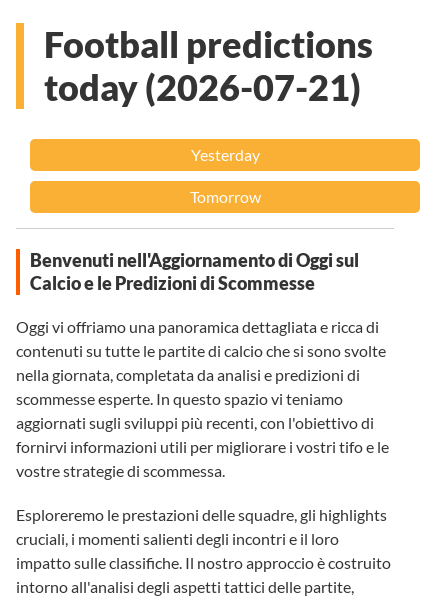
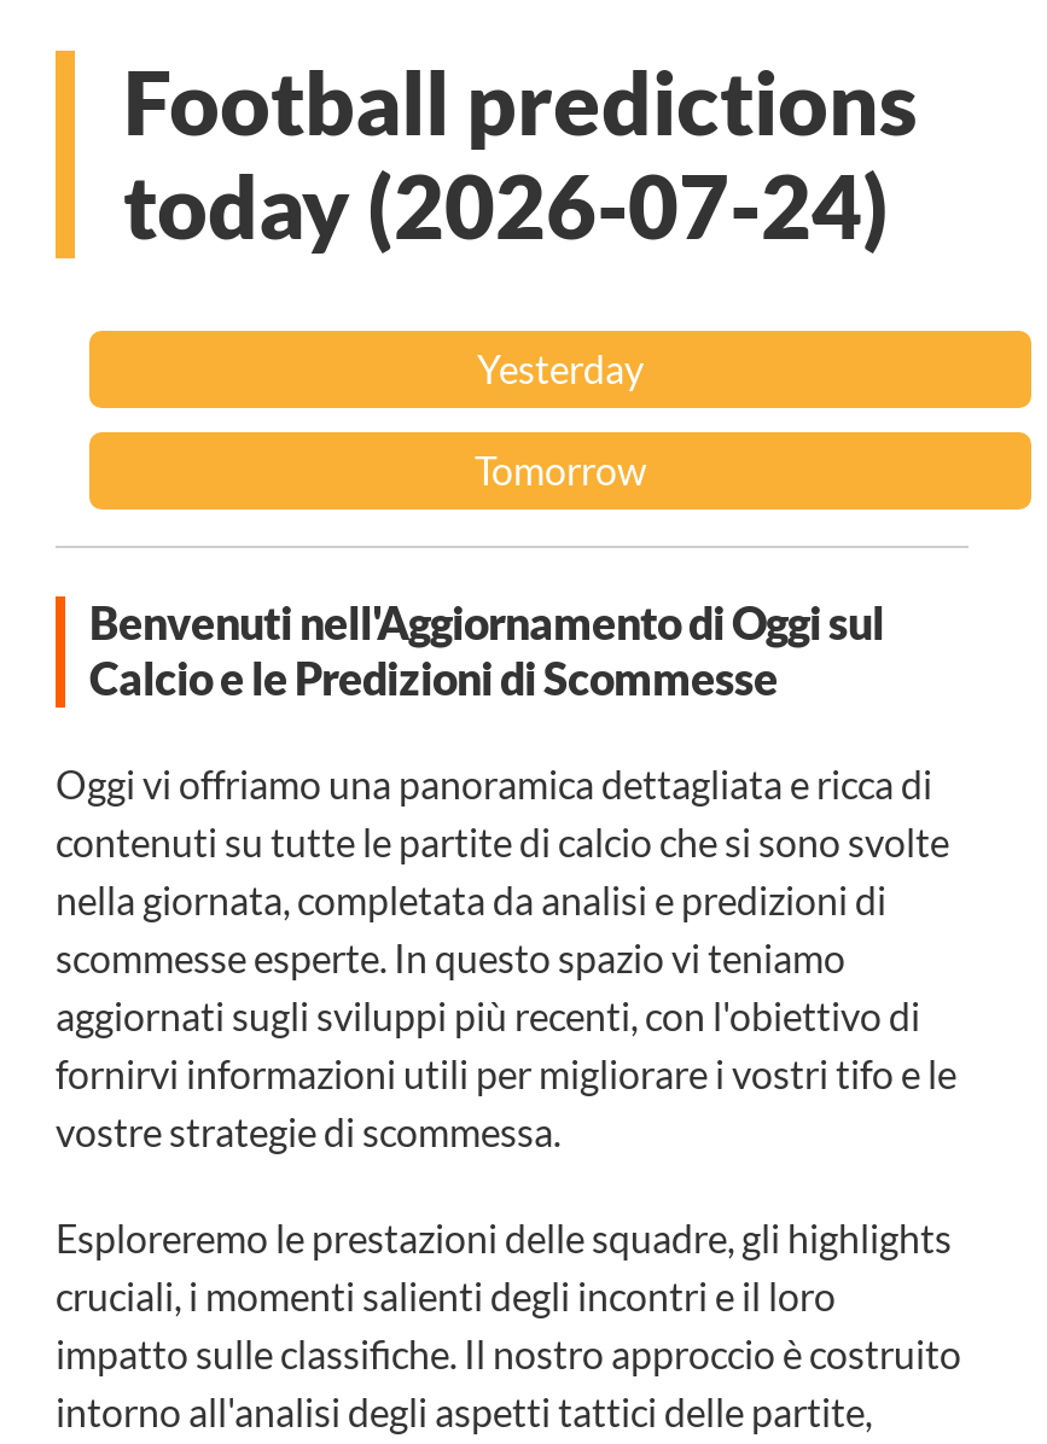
- today (2026-07-21)
+ today (2026-07-24)
